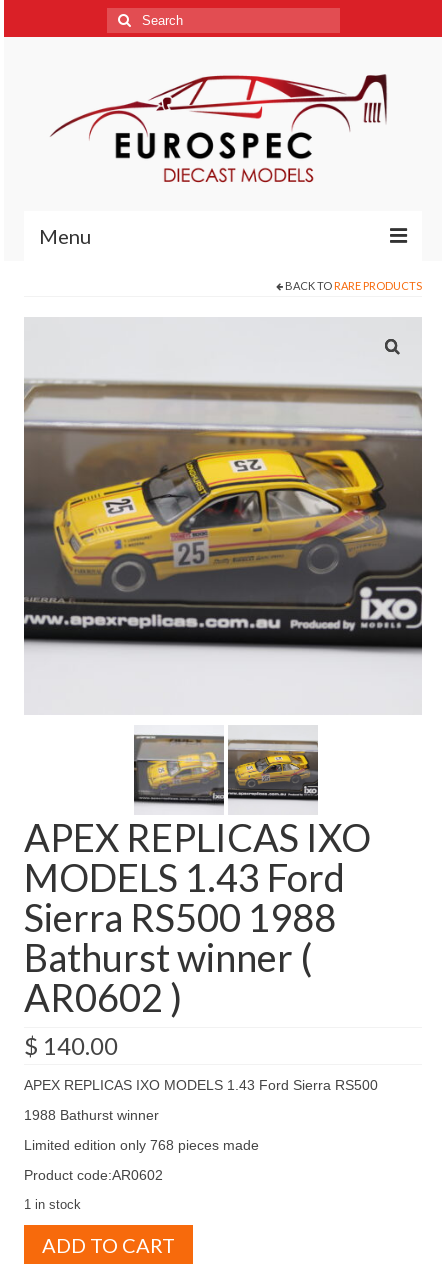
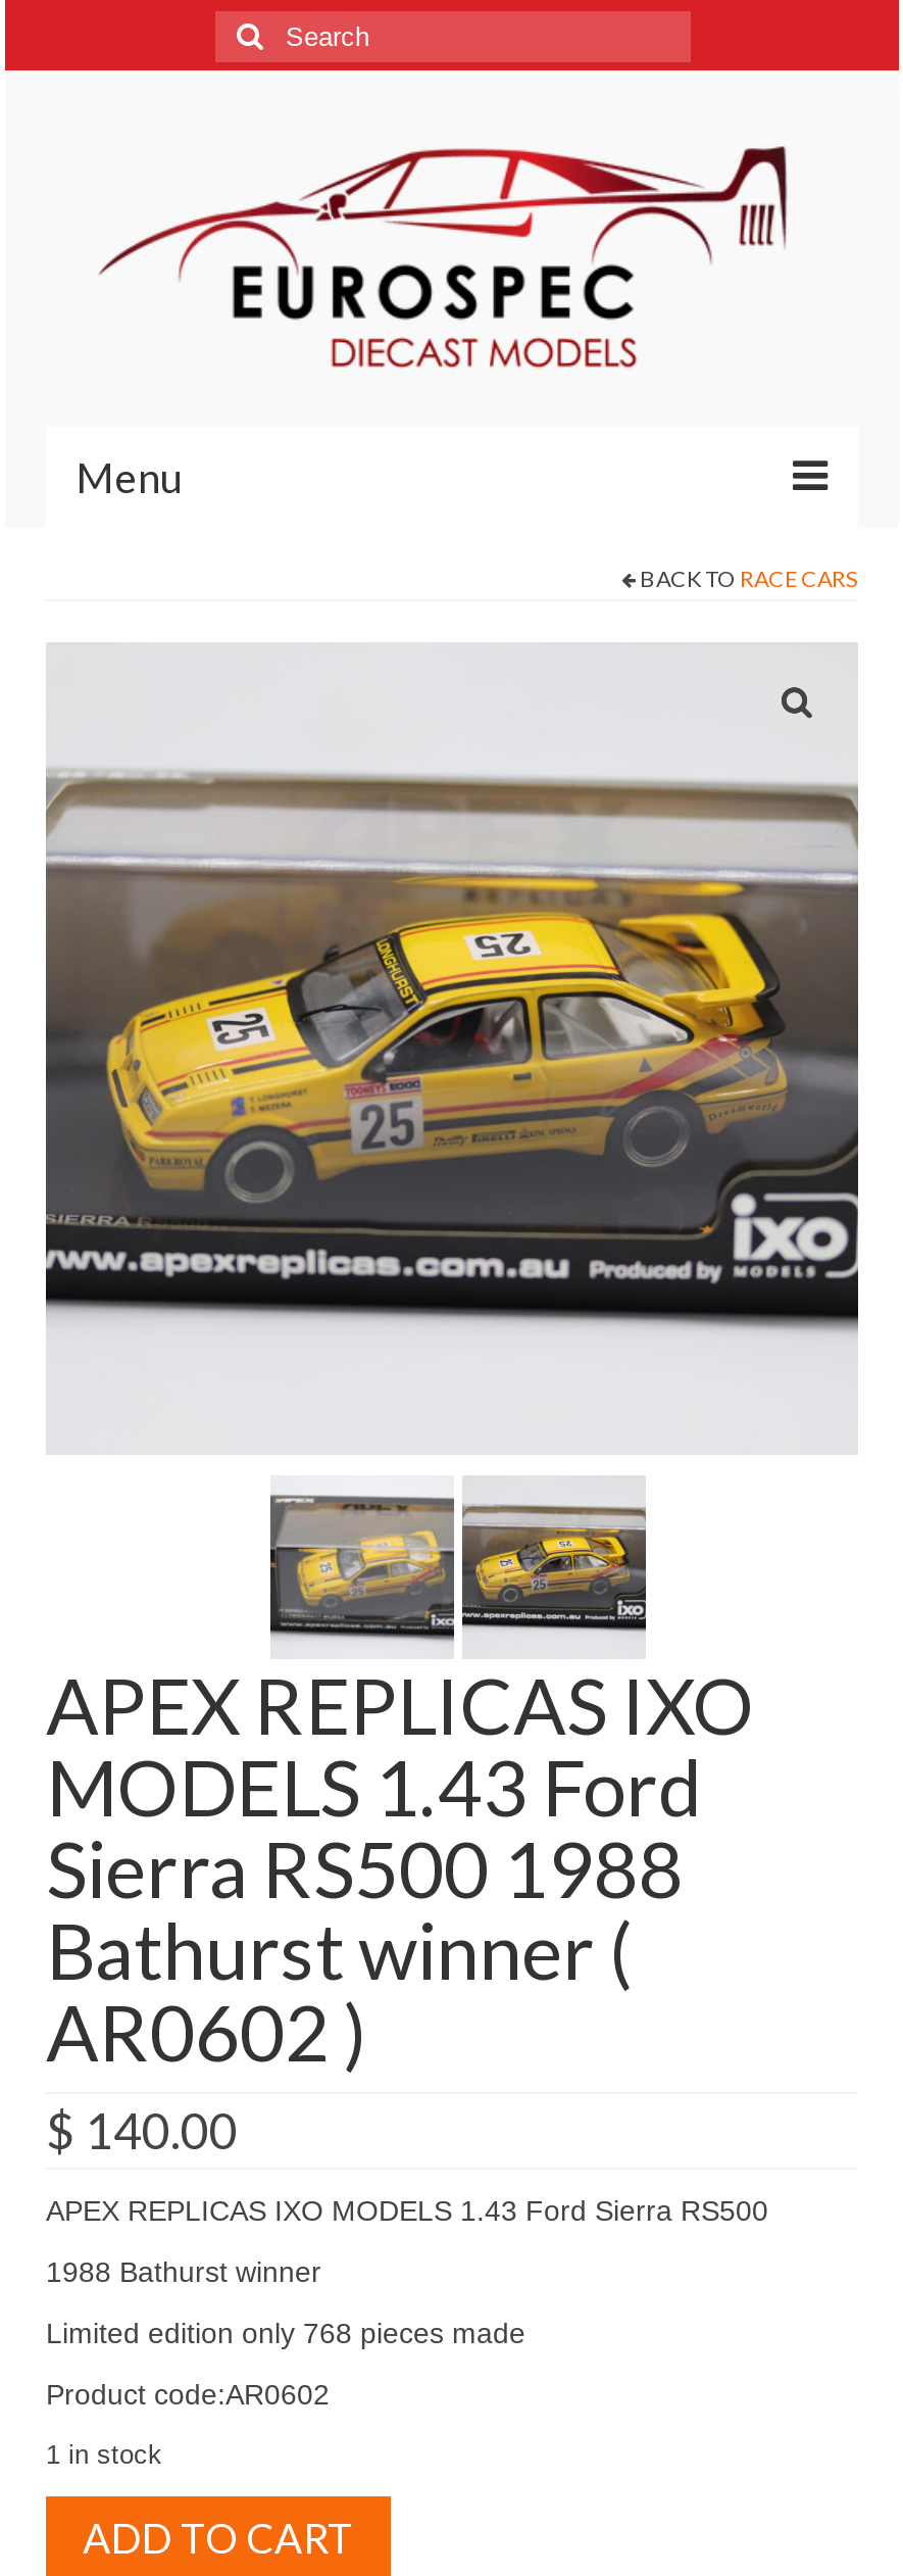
- BACK TO RARE PRODUCTS
+ BACK TO RACE CARS
